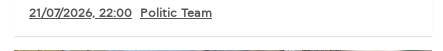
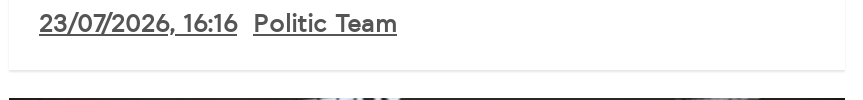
- 21/07/2026, 22:00 Politic Team
+ 23/07/2026, 16:16 Politic Team
